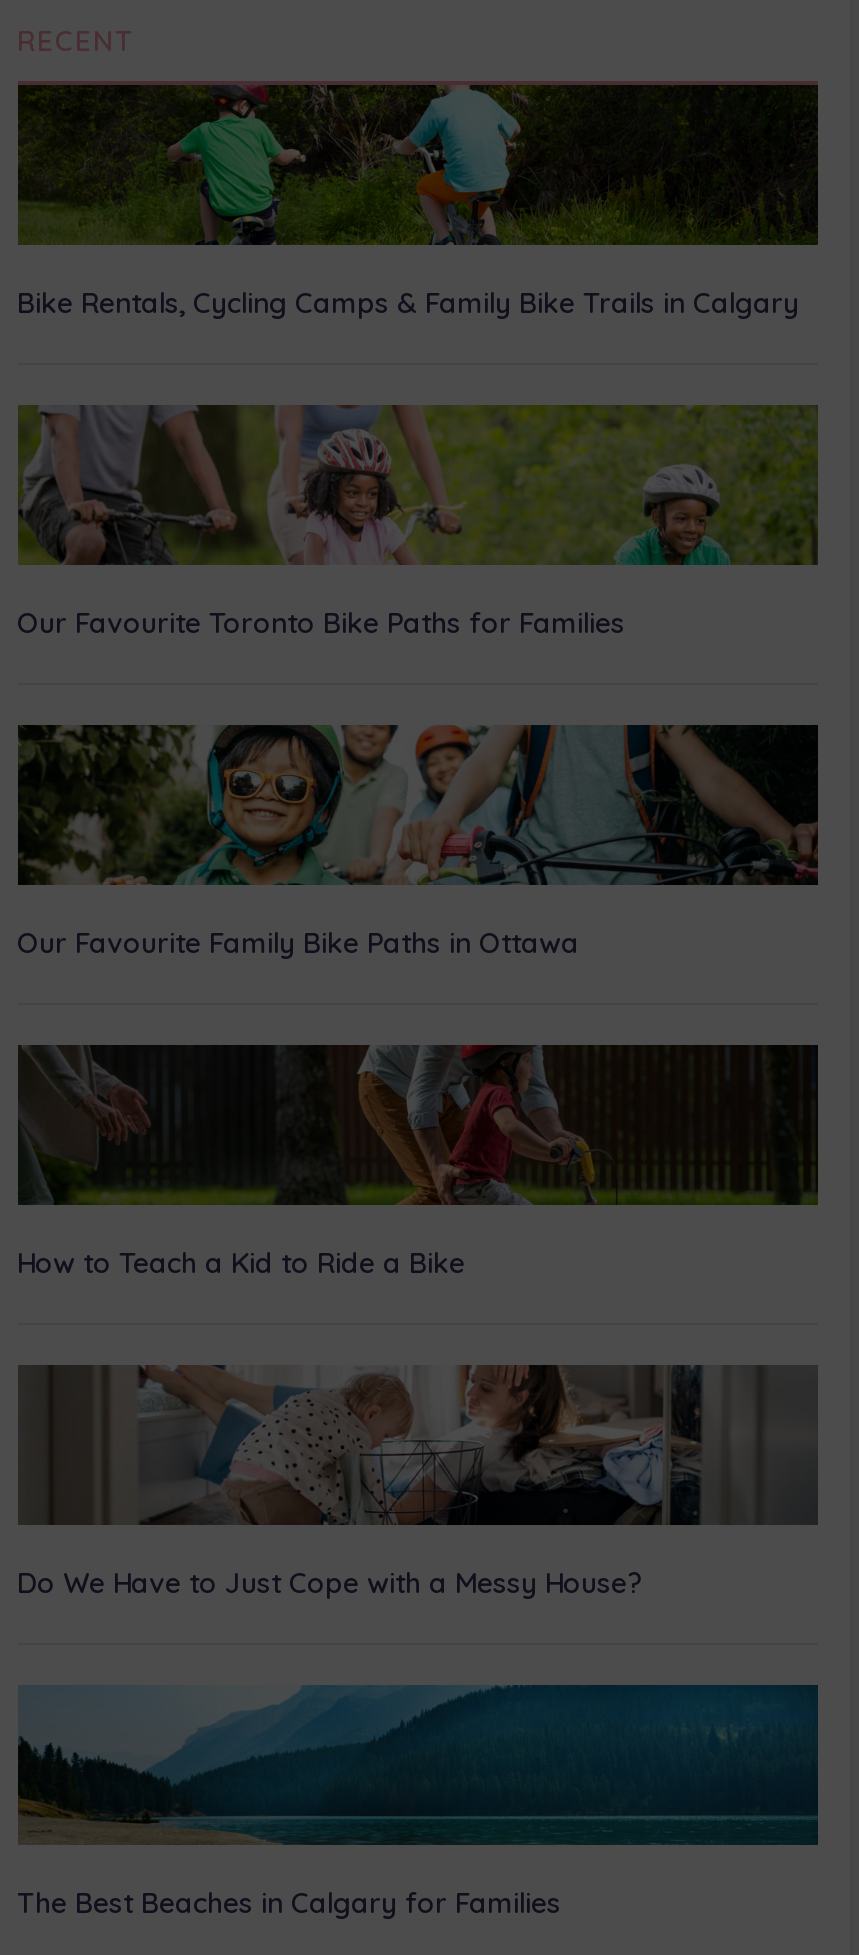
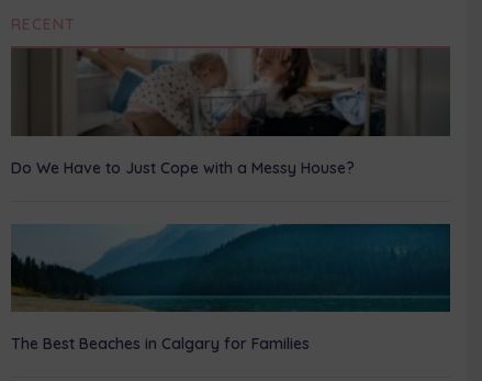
- [image]
- Bike Rentals, Cycling Camps & Family Bike Trails in Calgary

- [image]
- Our Favourite Toronto Bike Paths for Families

- [image]
- Our Favourite Family Bike Paths in Ottawa

- [image]
- How to Teach a Kid to Ride a Bike
